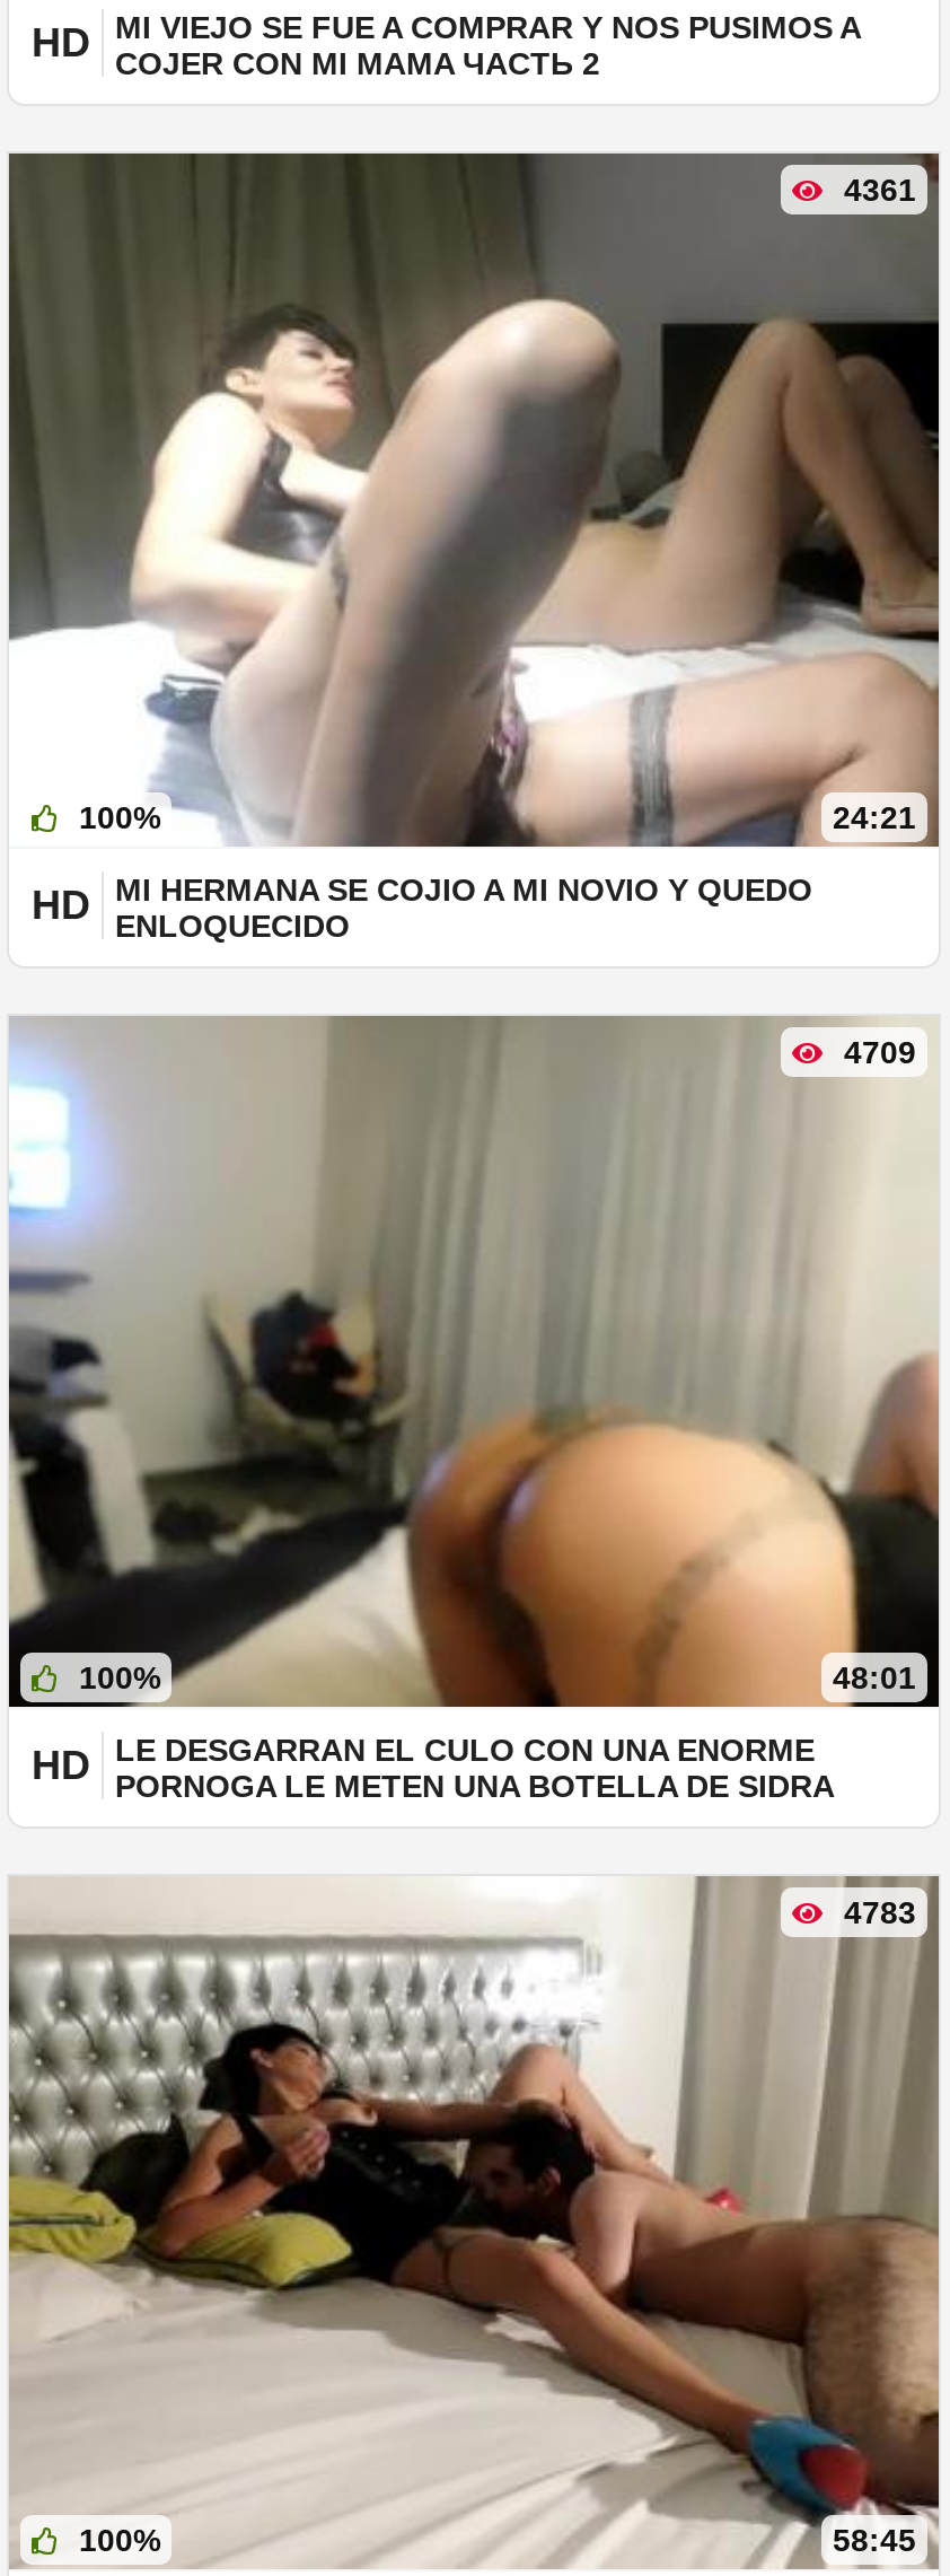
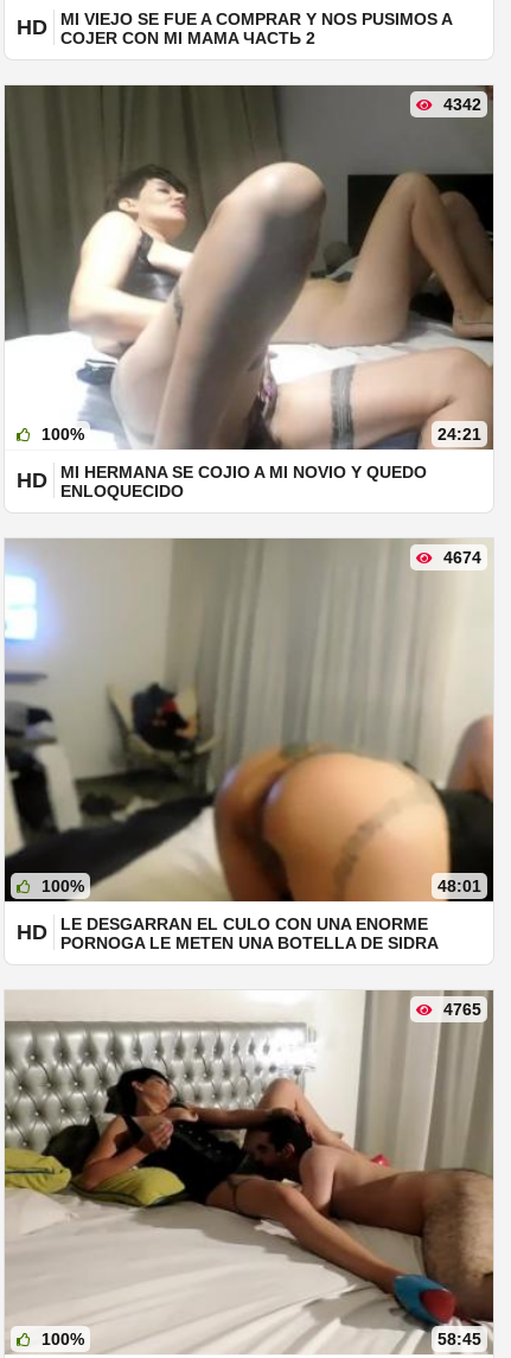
- 4361
+ 4342

- 4709
+ 4674

- 4783
+ 4765
